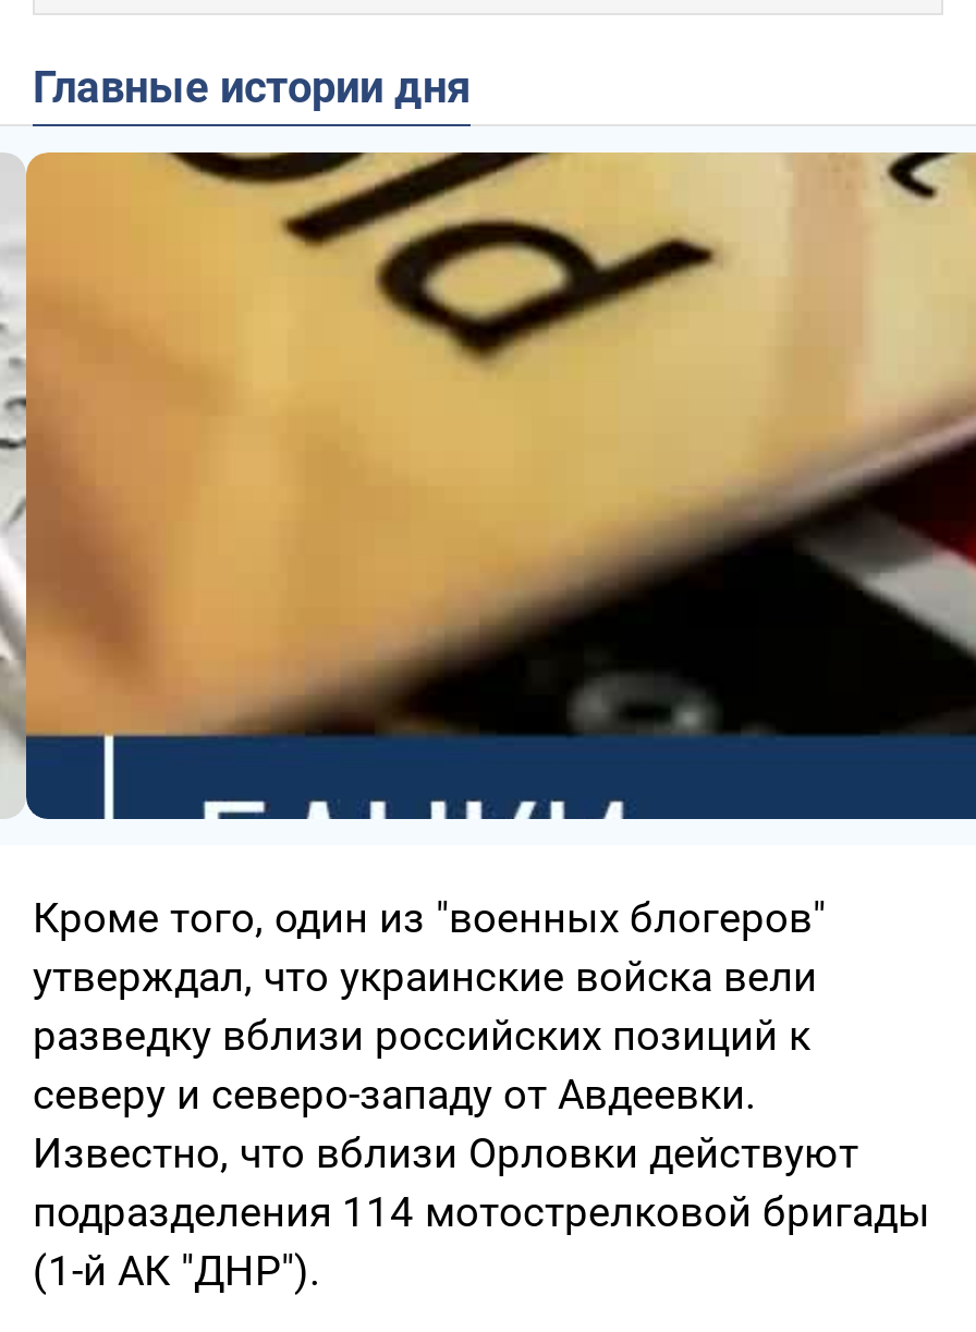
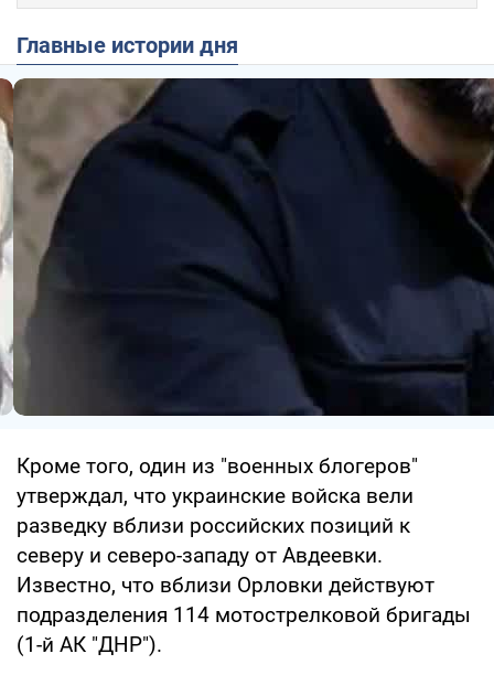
- [image]
+ [image]
